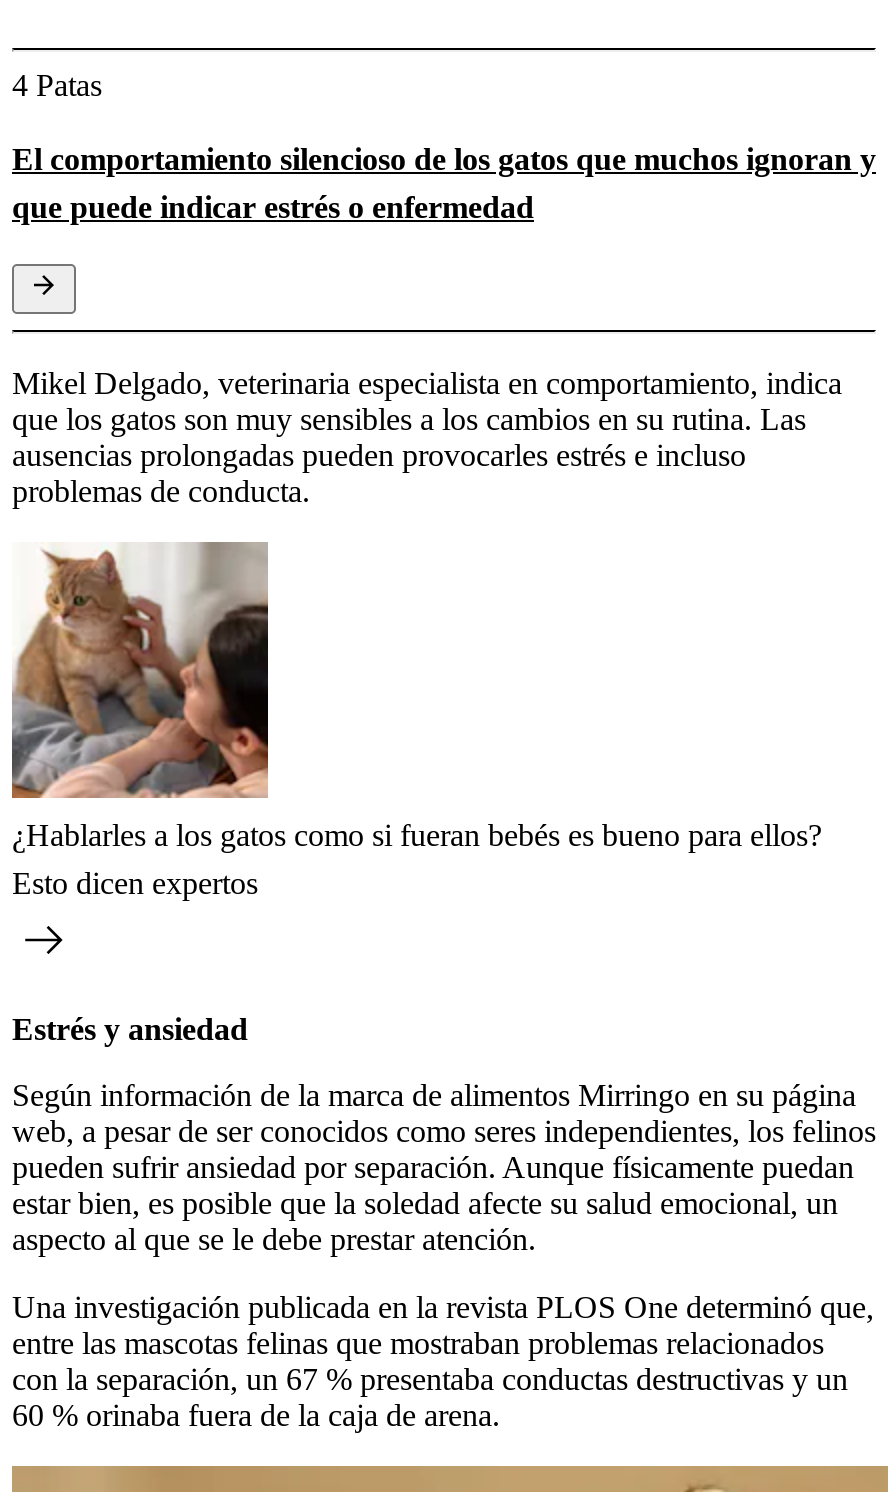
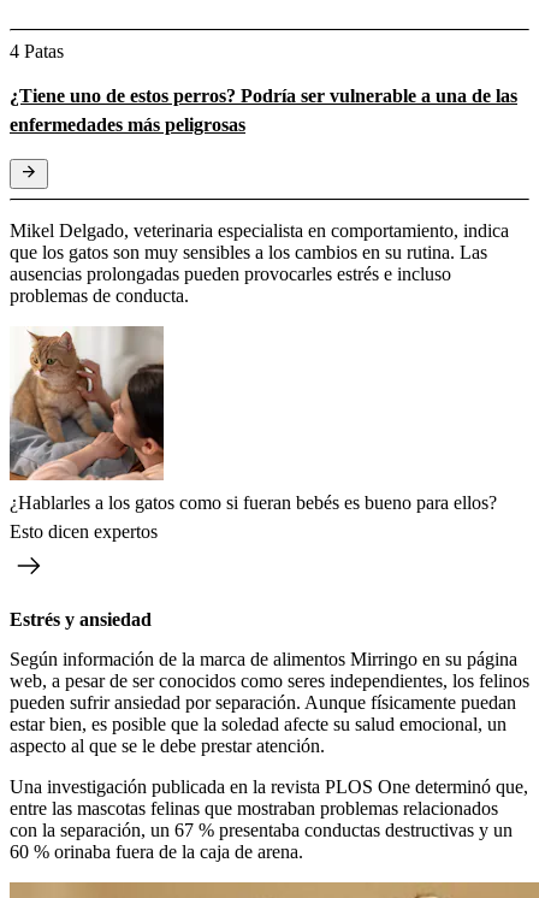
- El comportamiento silencioso de los gatos que muchos ignoran y
- que puede indicar estrés o enfermedad
+ ¿Tiene uno de estos perros? Podría ser vulnerable a una de las
+ enfermedades más peligrosas
